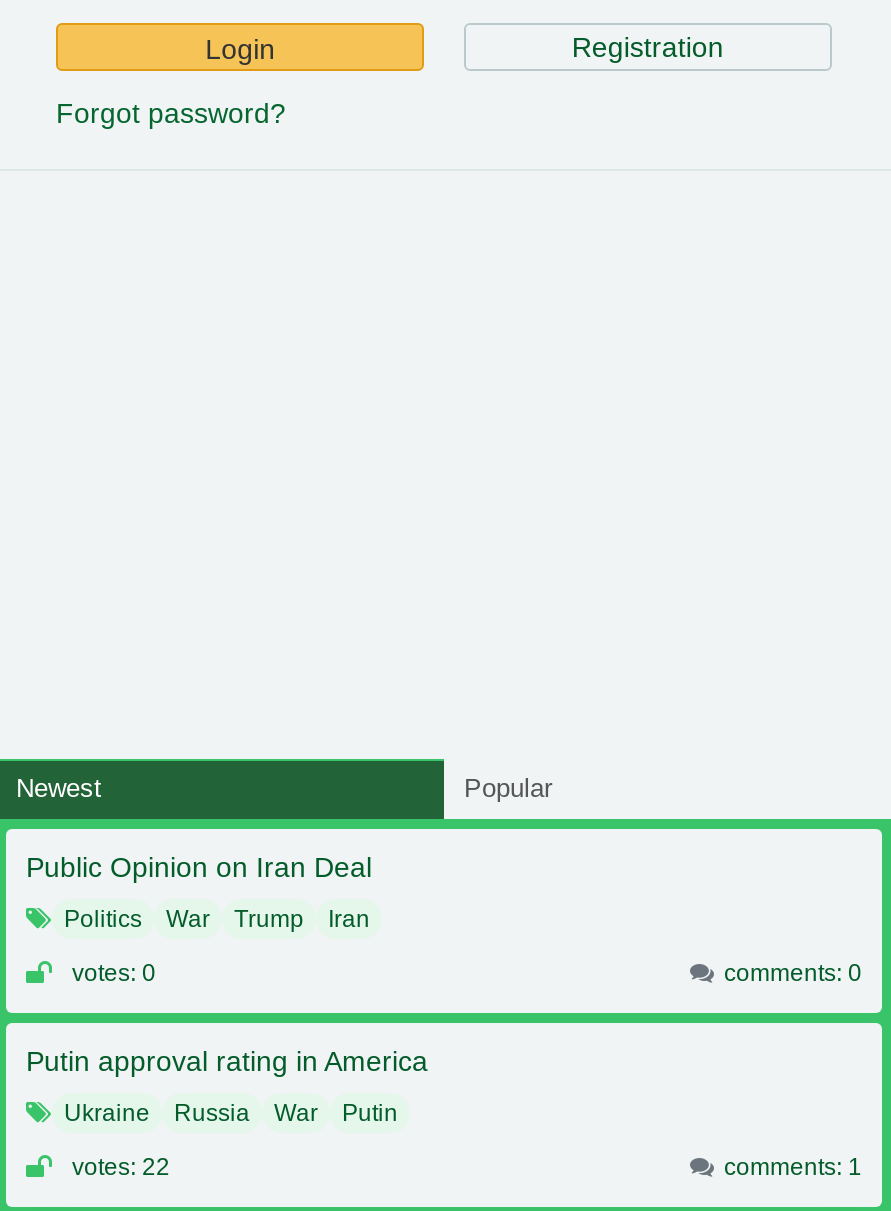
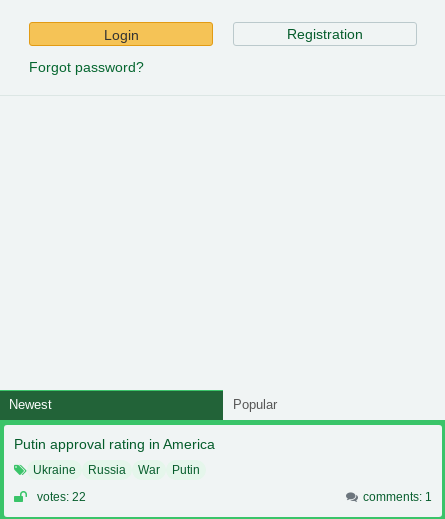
- Public Opinion on Iran Deal
- Politics
- War
- Trump
- Iran
- votes: 0
- comments: 0
